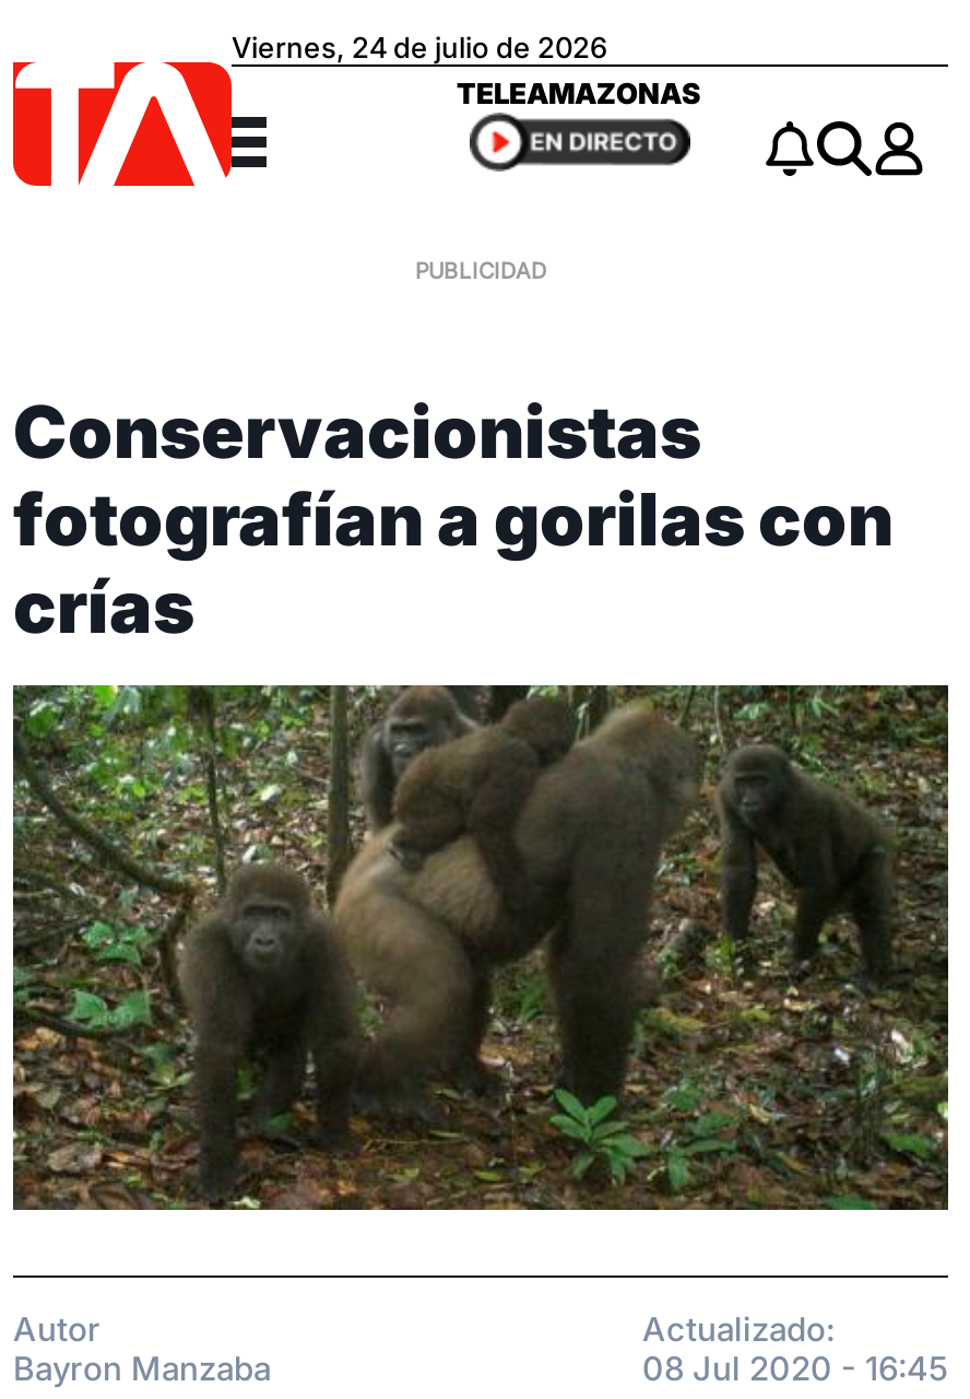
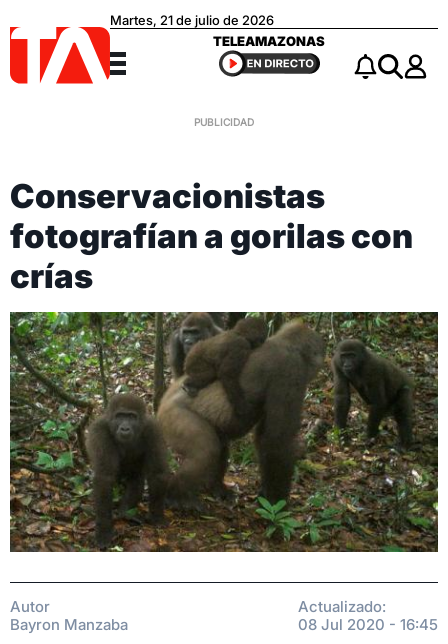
- Viernes, 24 de julio de 2026
+ Martes, 21 de julio de 2026
